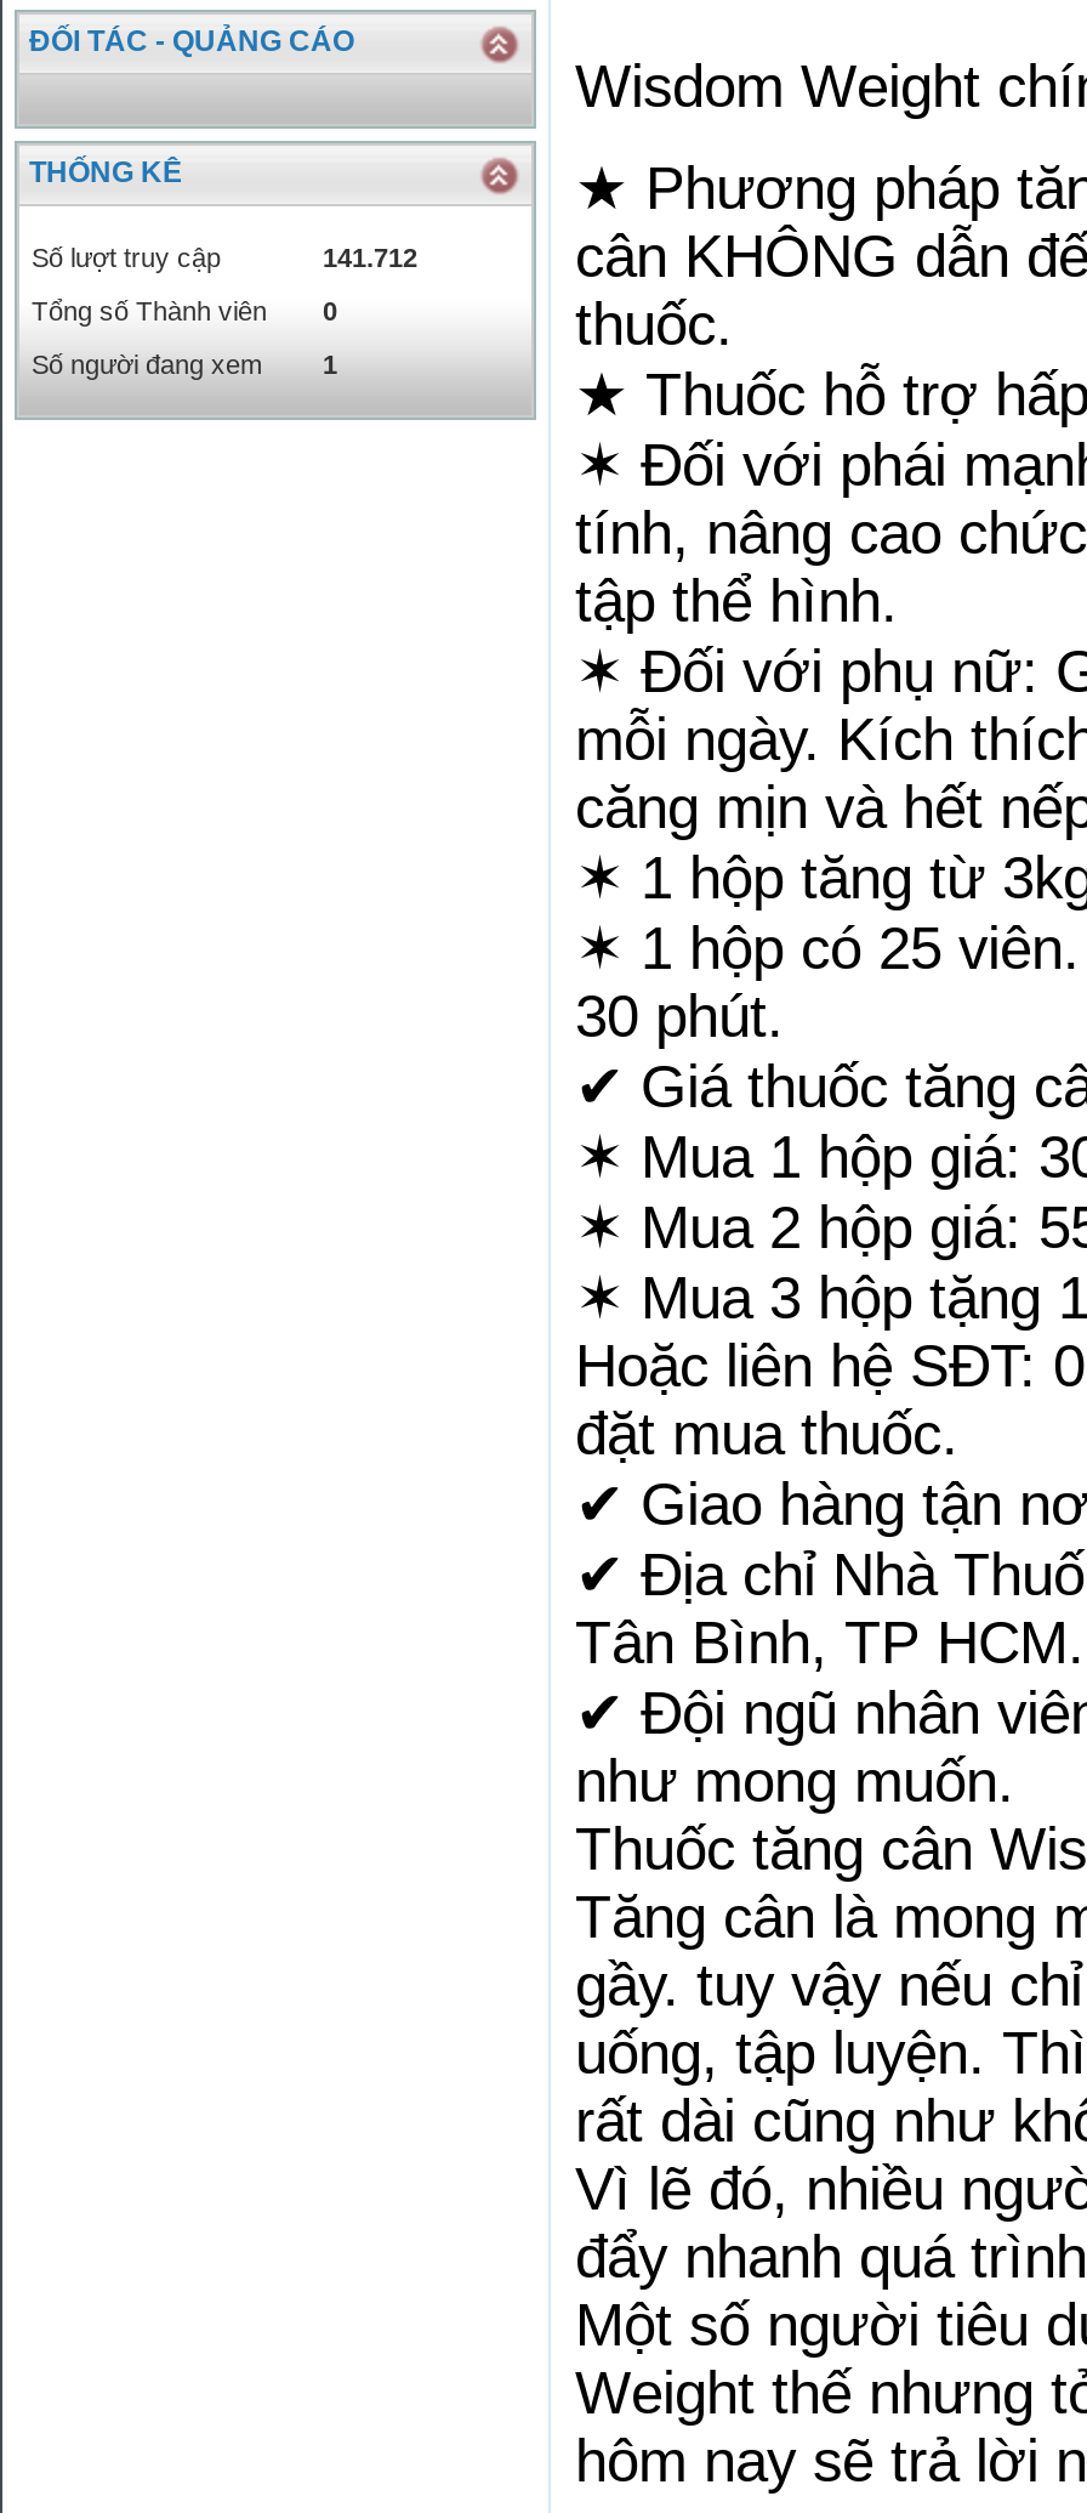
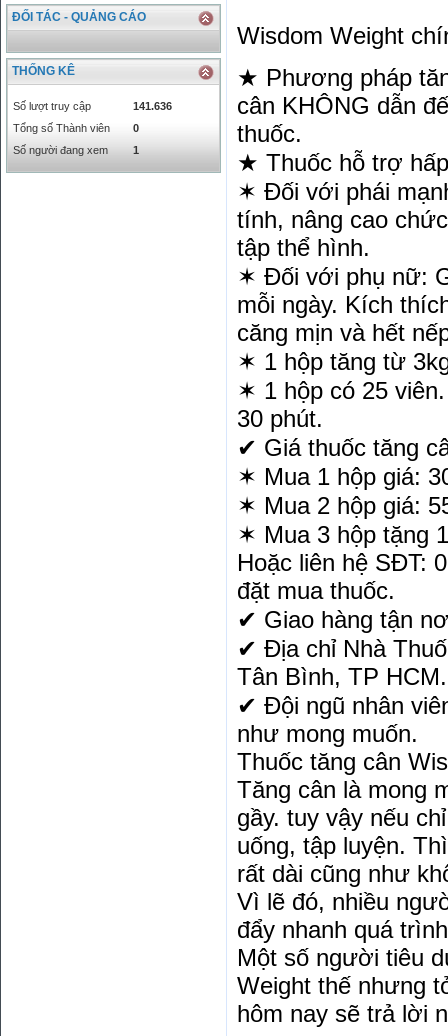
- 141.712
+ 141.636
